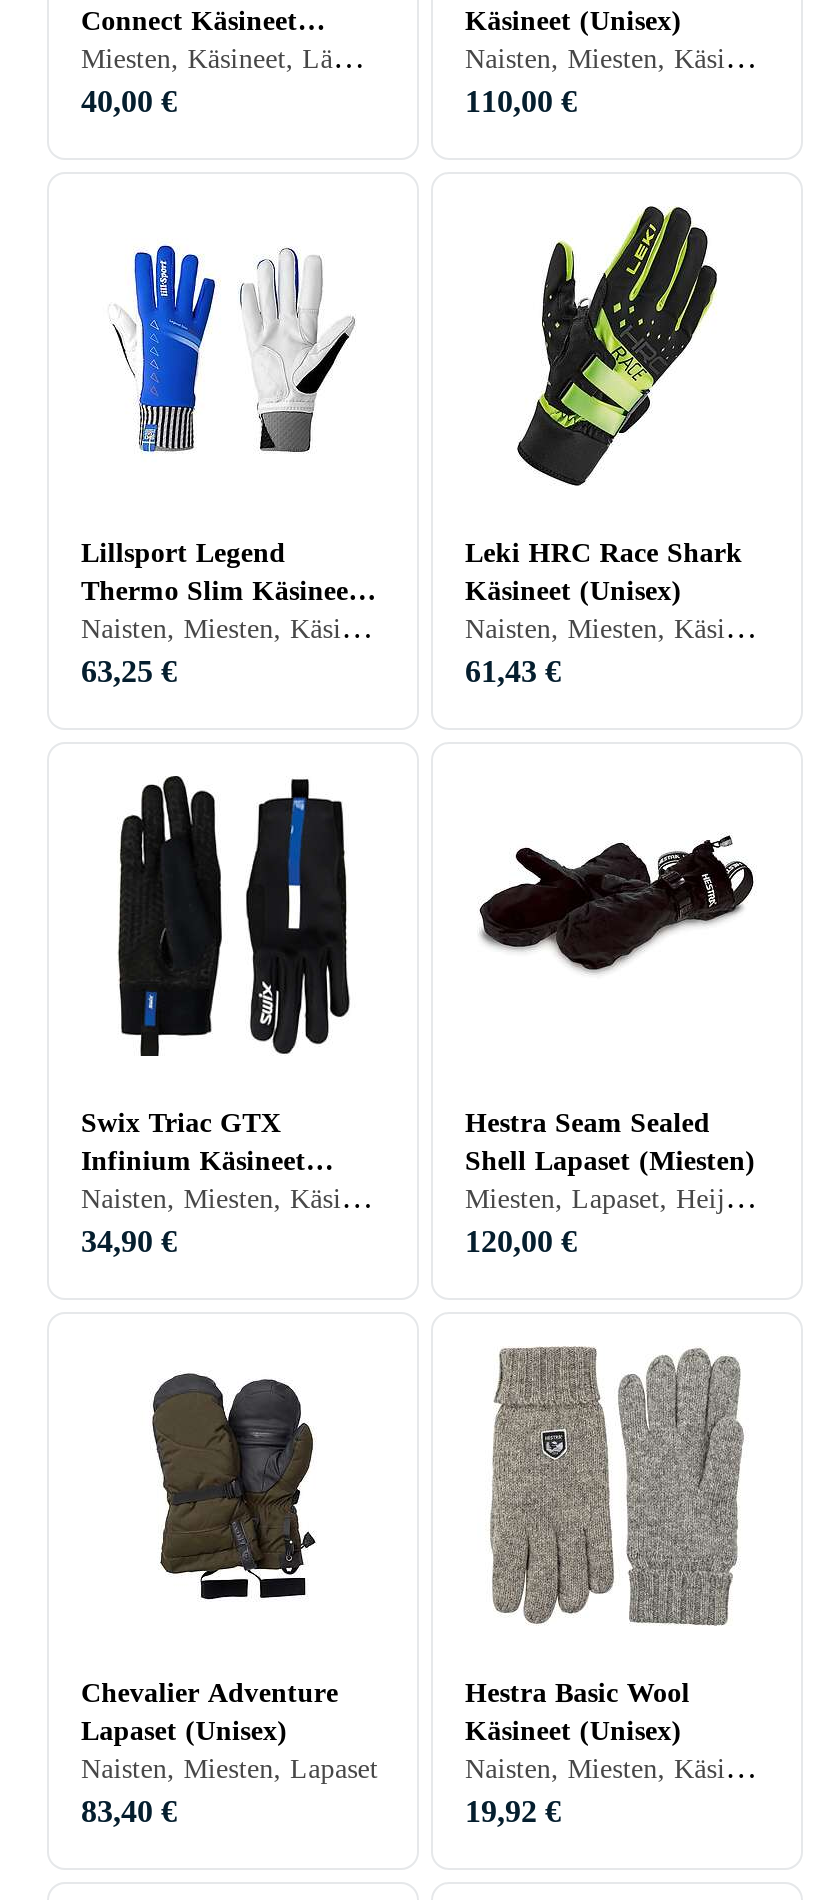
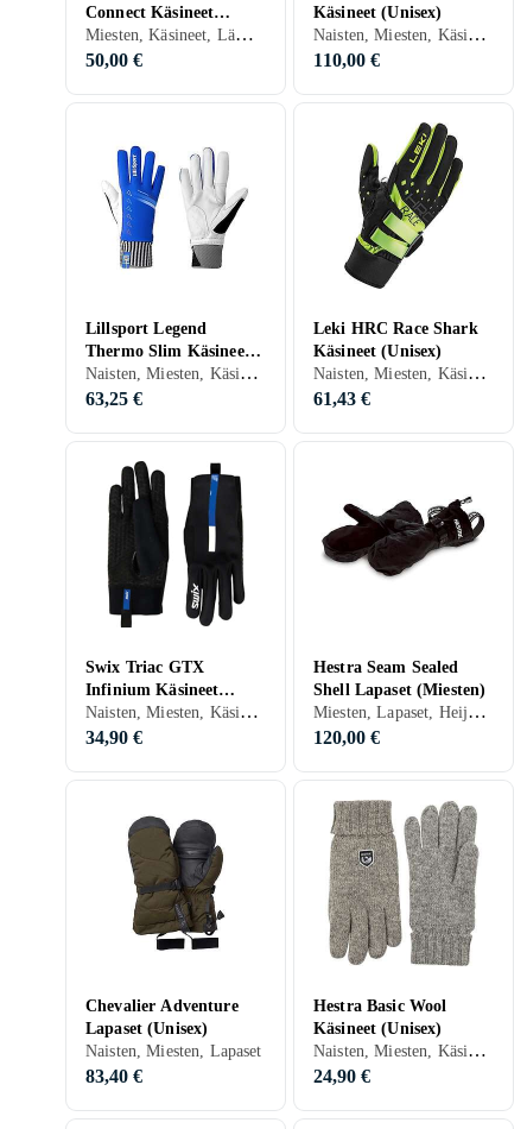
- 40,00 €
+ 50,00 €

- 19,92 €
+ 24,90 €
